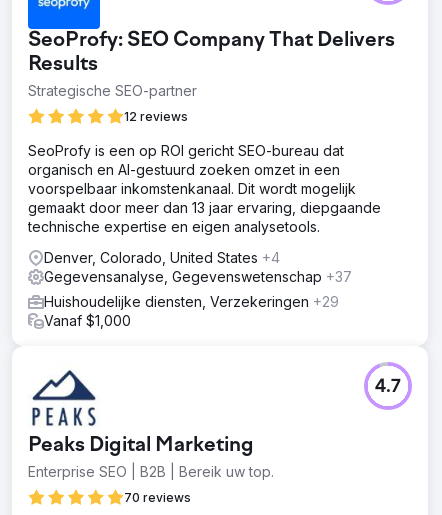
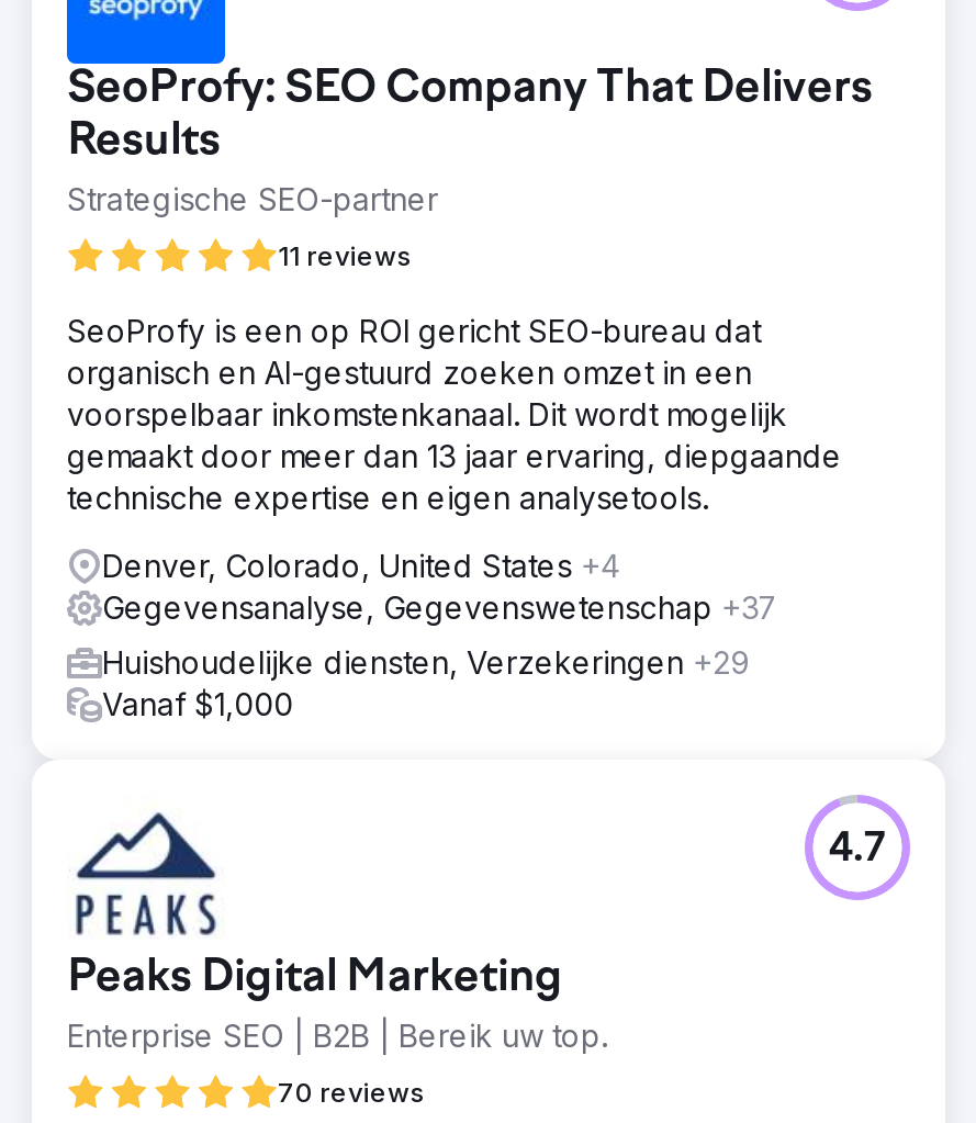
- 12 reviews
+ 11 reviews
